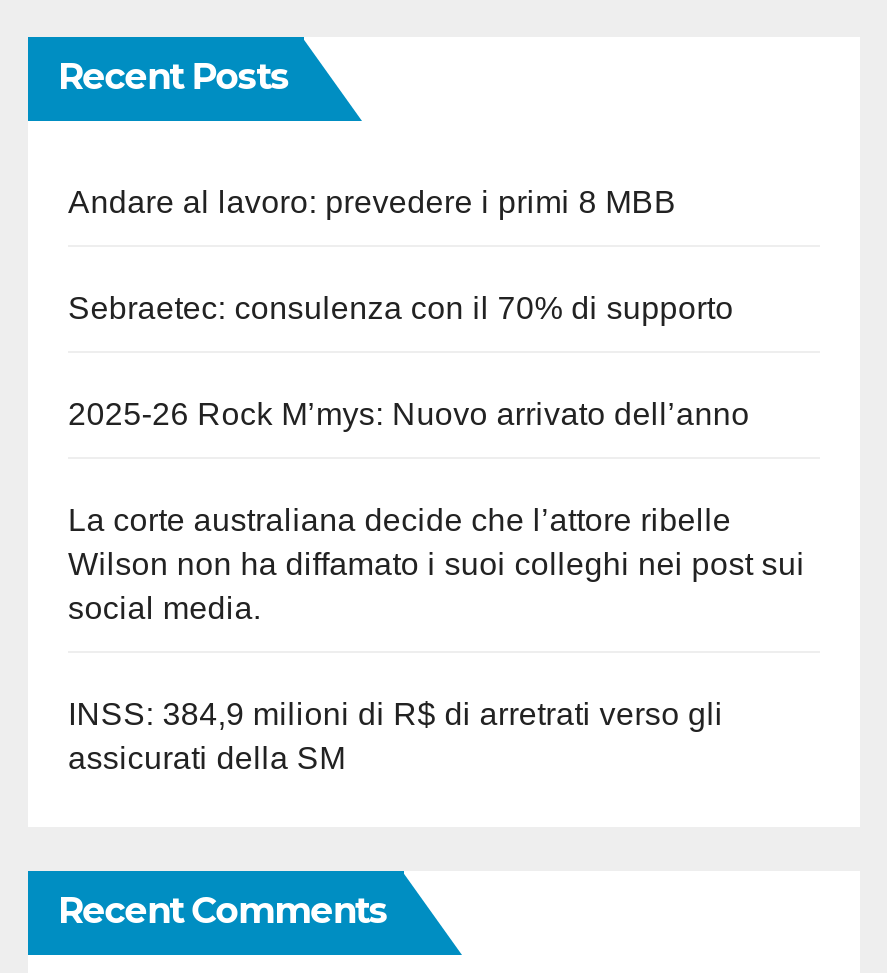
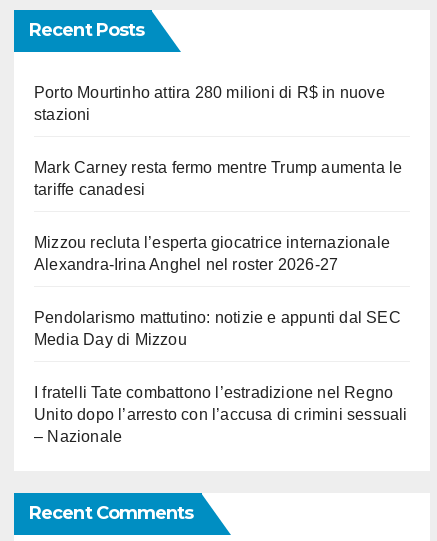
- Andare al lavoro: prevedere i primi 8 MBB
+ Porto Mourtinho attira 280 milioni di R$ in nuove
+ stazioni

- Sebraetec: consulenza con il 70% di supporto
+ Mark Carney resta fermo mentre Trump aumenta le
+ tariffe canadesi

- 2025-26 Rock M’mys: Nuovo arrivato dell’anno
+ Mizzou recluta l’esperta giocatrice internazionale
+ Alexandra-Irina Anghel nel roster 2026-27

- La corte australiana decide che l’attore ribelle
- Wilson non ha diffamato i suoi colleghi nei post sui
- social media.
+ Pendolarismo mattutino: notizie e appunti dal SEC
+ Media Day di Mizzou

- INSS: 384,9 milioni di R$ di arretrati verso gli
- assicurati della SM
+ I fratelli Tate combattono l’estradizione nel Regno
+ Unito dopo l’arresto con l’accusa di crimini sessuali
+ – Nazionale
